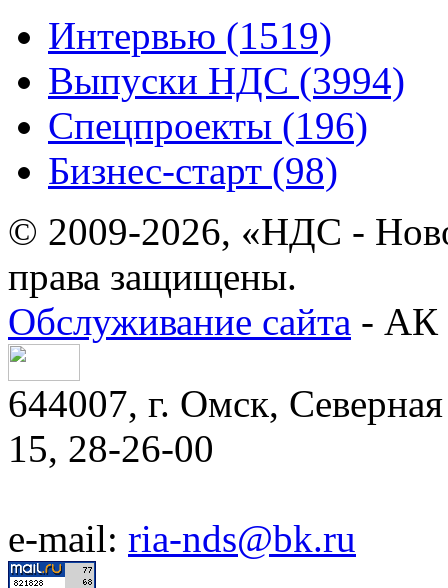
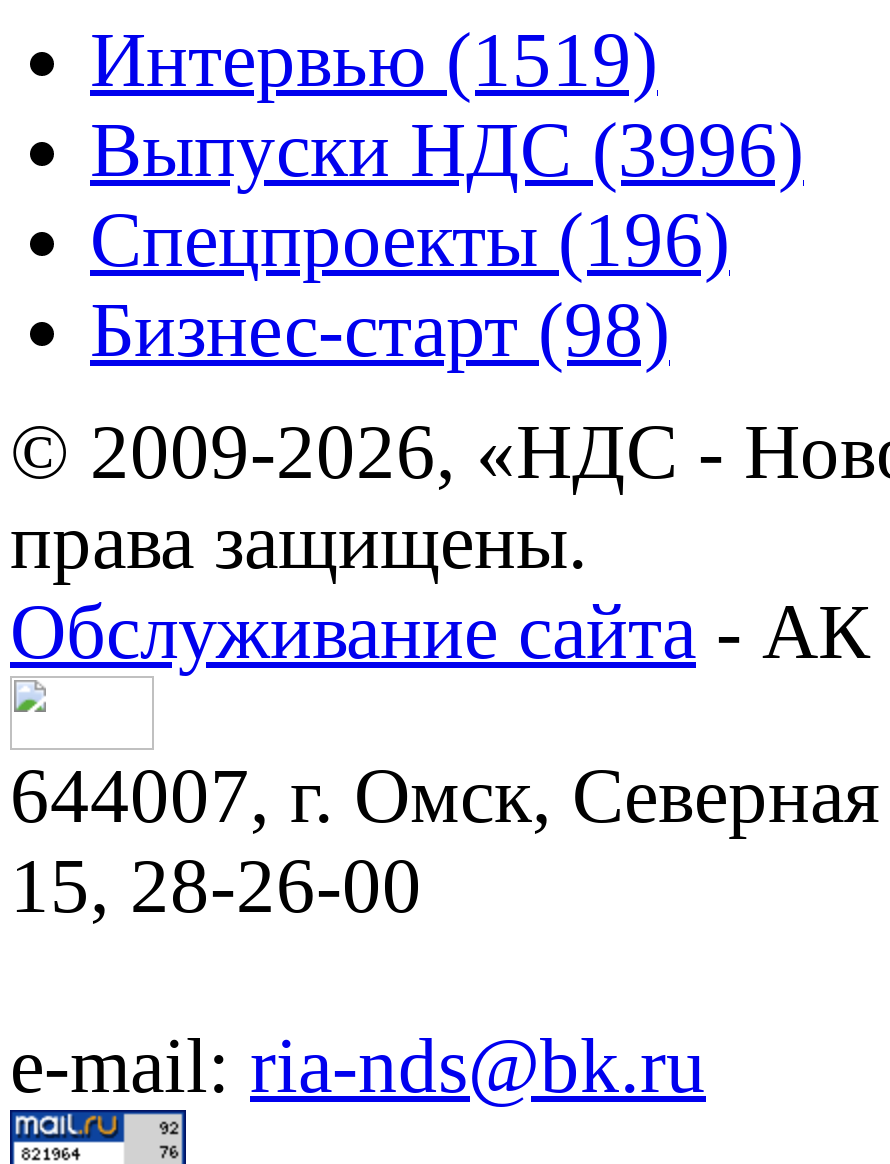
- Выпуски НДС (3994)
+ Выпуски НДС (3996)
